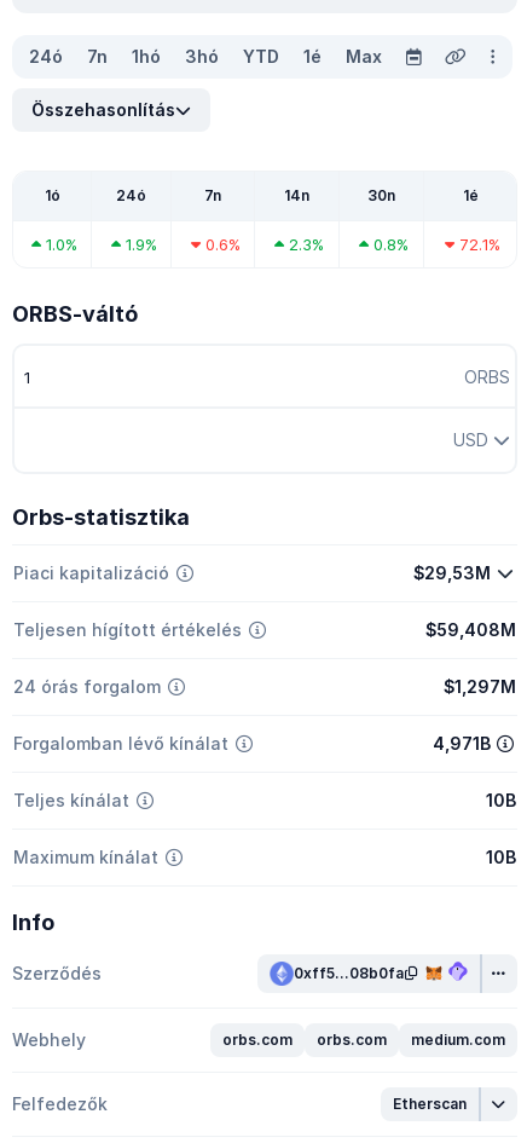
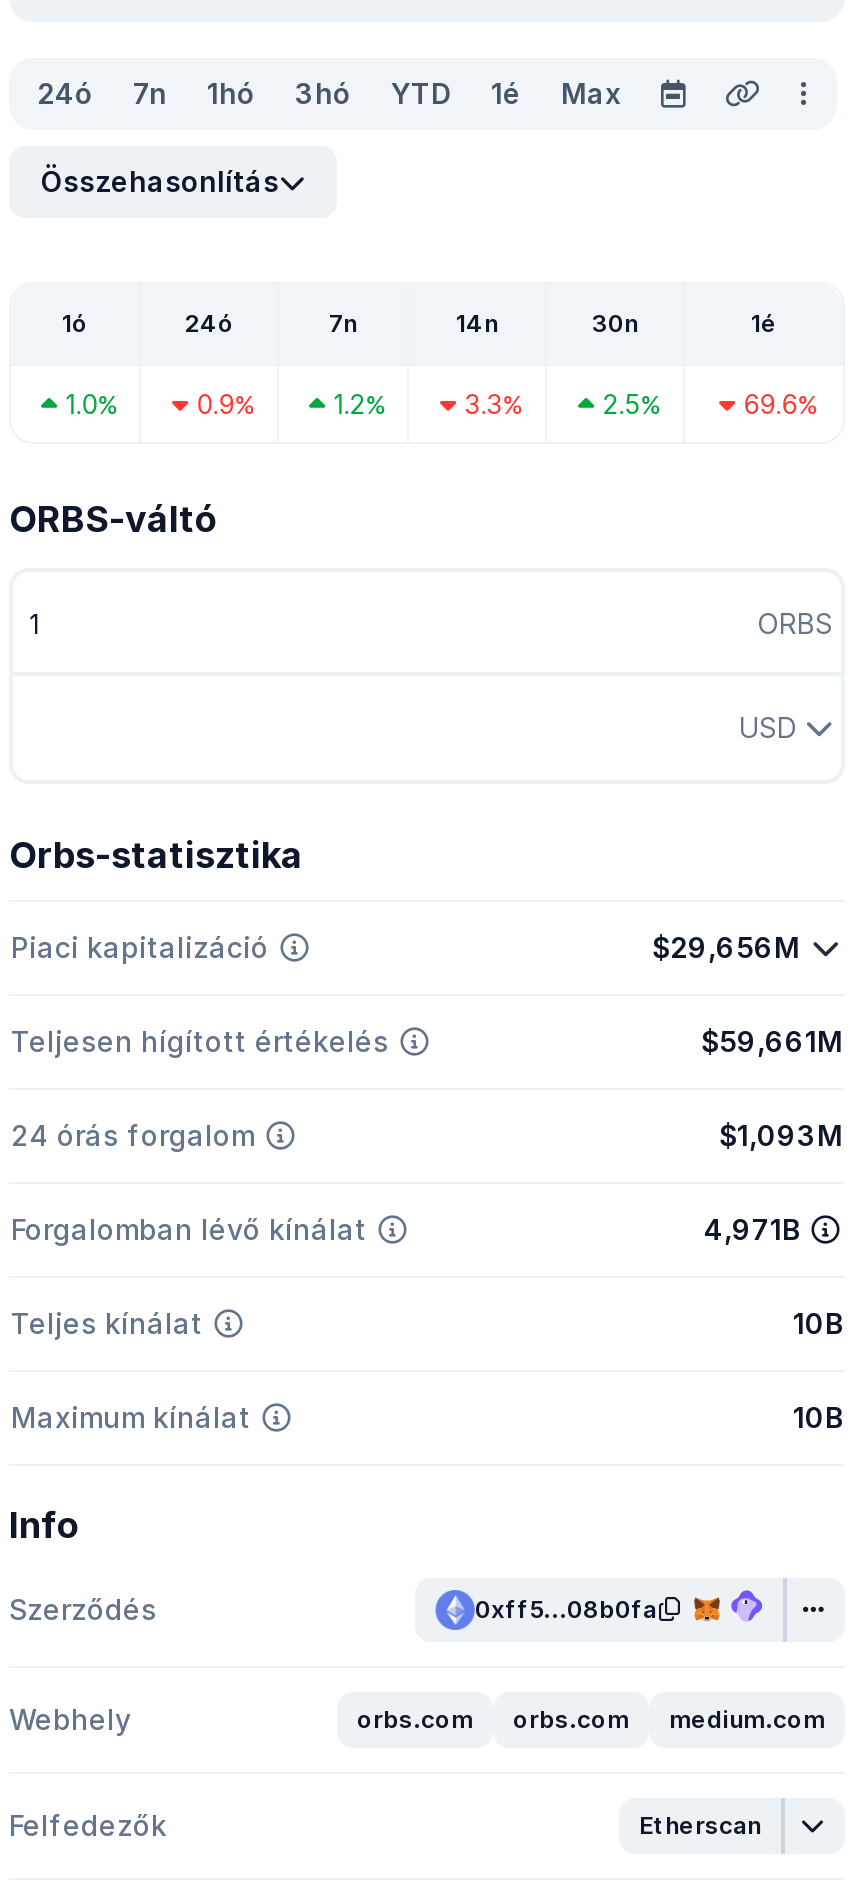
- 1.9%
+ 0.9%

- 0.6%
+ 1.2%

- 2.3%
+ 3.3%

- 0.8%
+ 2.5%

- 72.1%
+ 69.6%

- $29,53M
+ $29,656M

- $59,408M
+ $59,661M

- $1,297M
+ $1,093M
